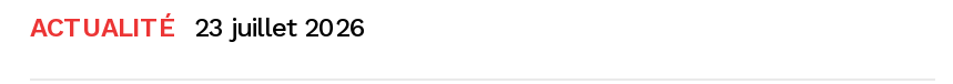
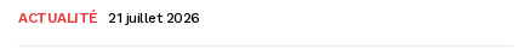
- ACTUALITÉ 23 juillet 2026
+ ACTUALITÉ 21 juillet 2026
